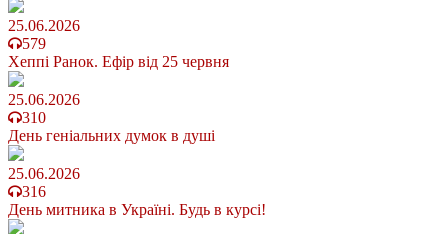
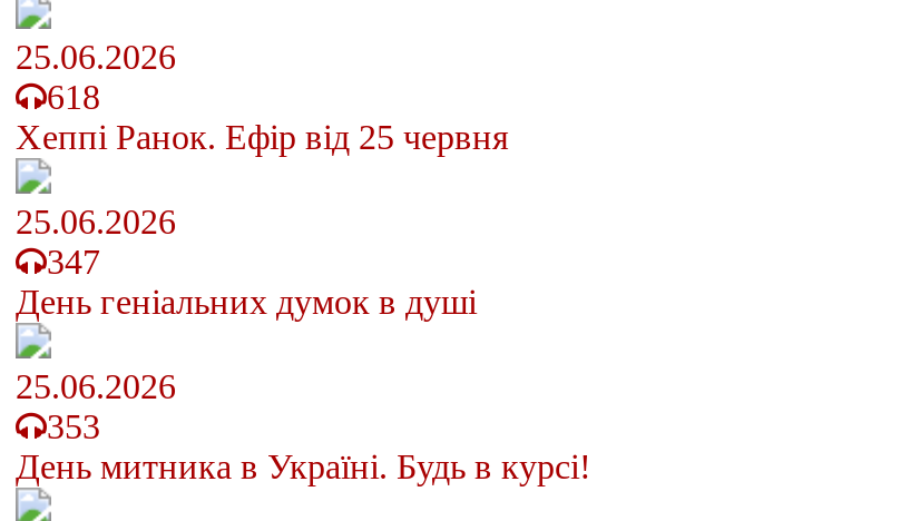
- 579
+ 618

- 310
+ 347

- 316
+ 353
